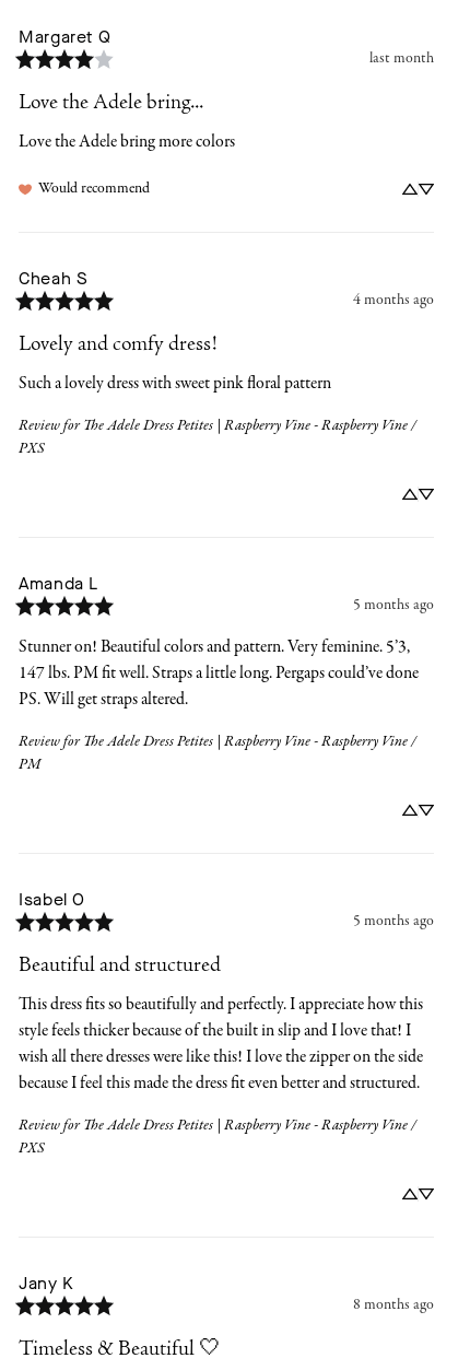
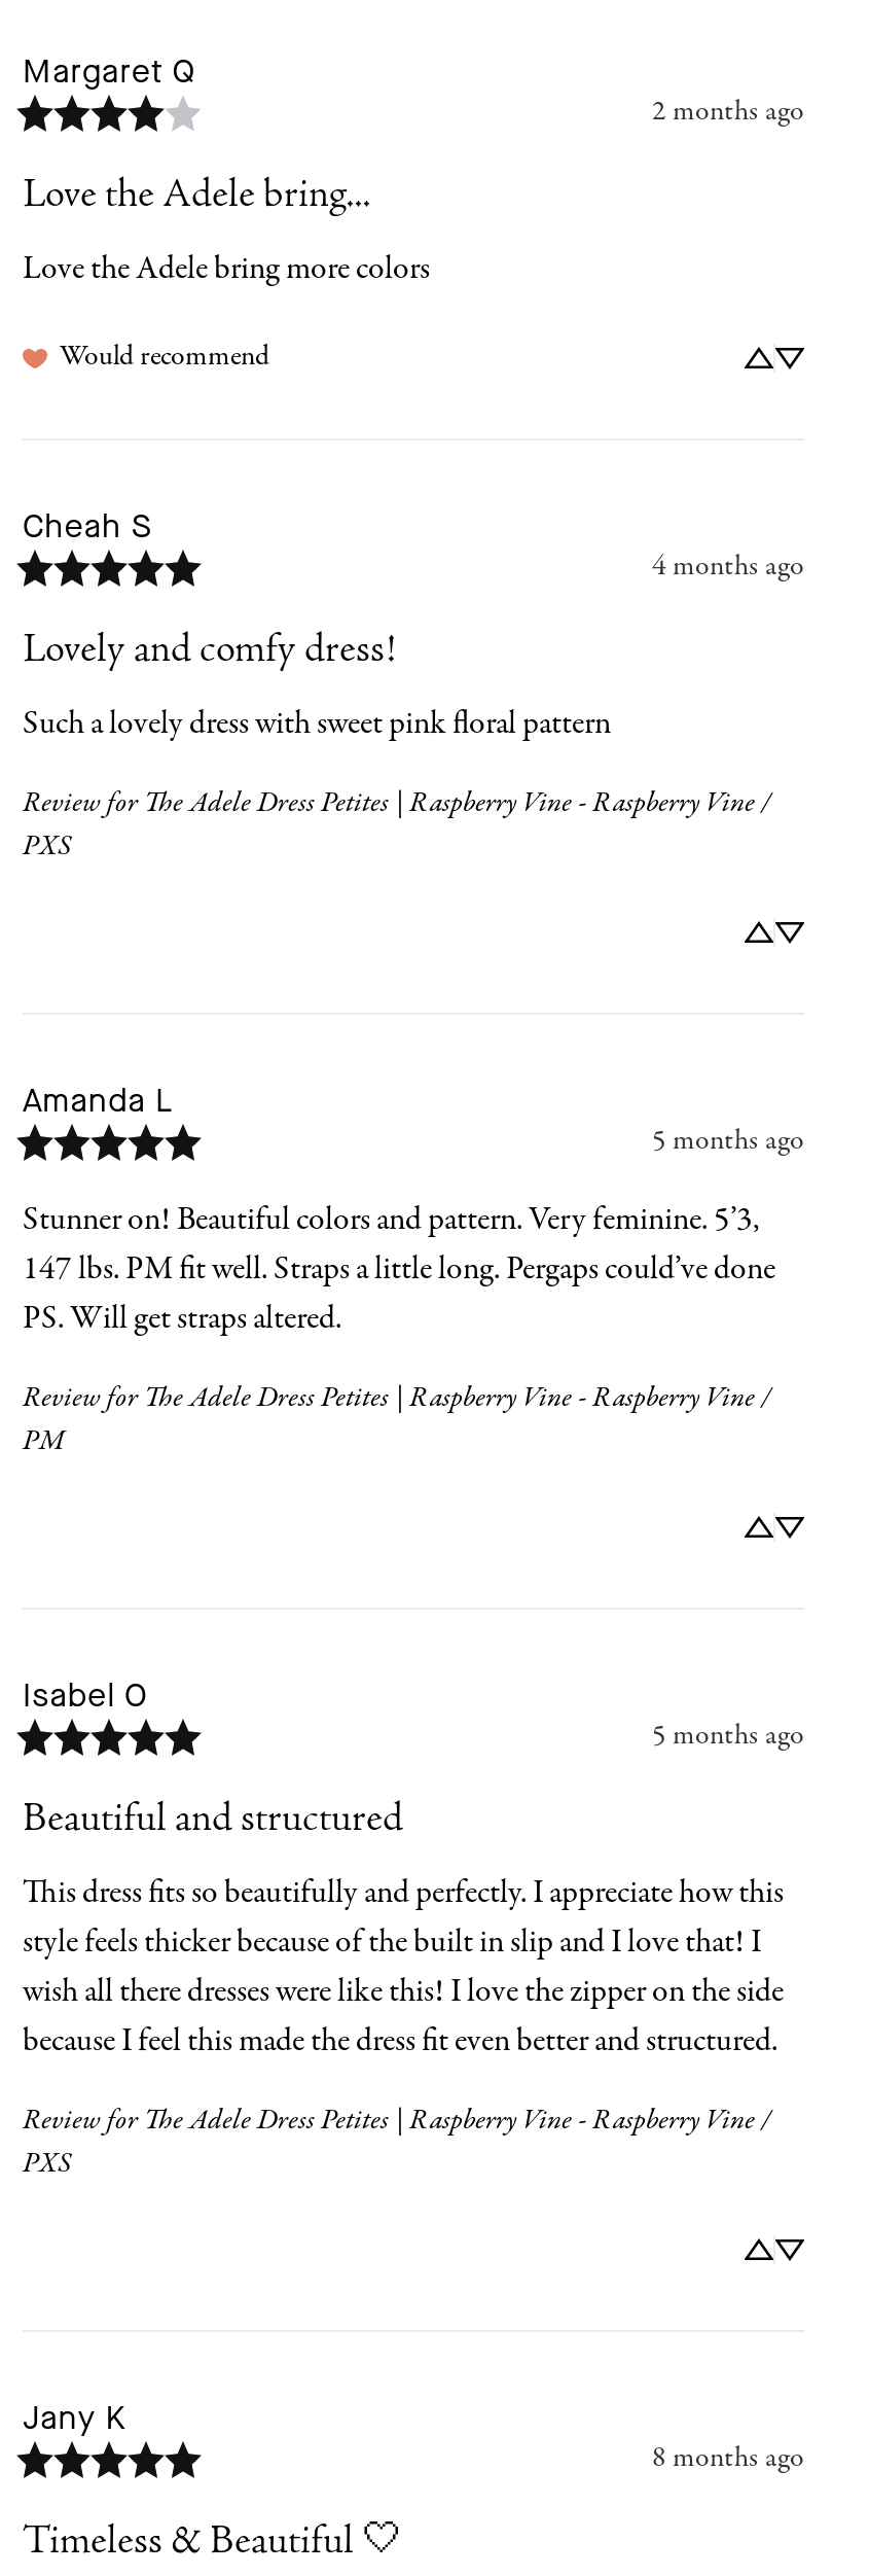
- last month
+ 2 months ago
